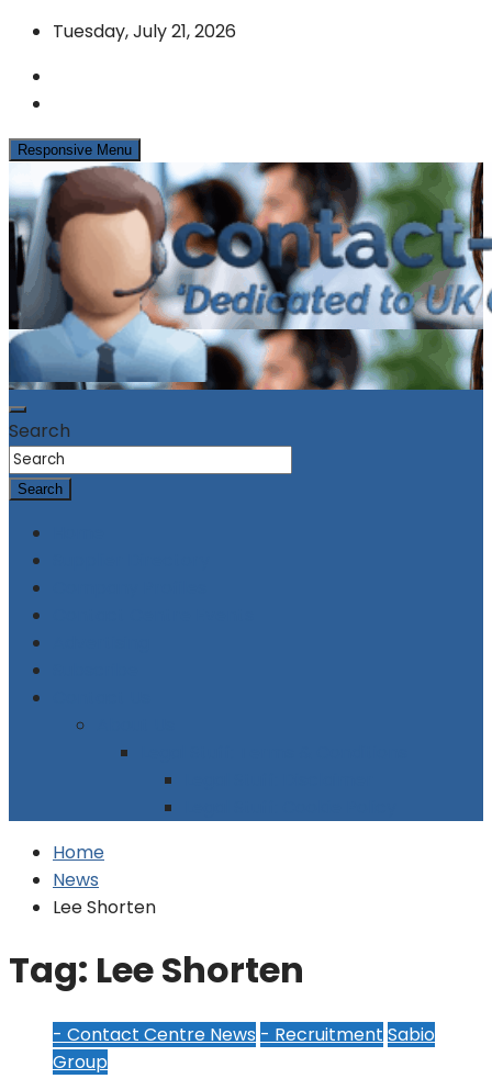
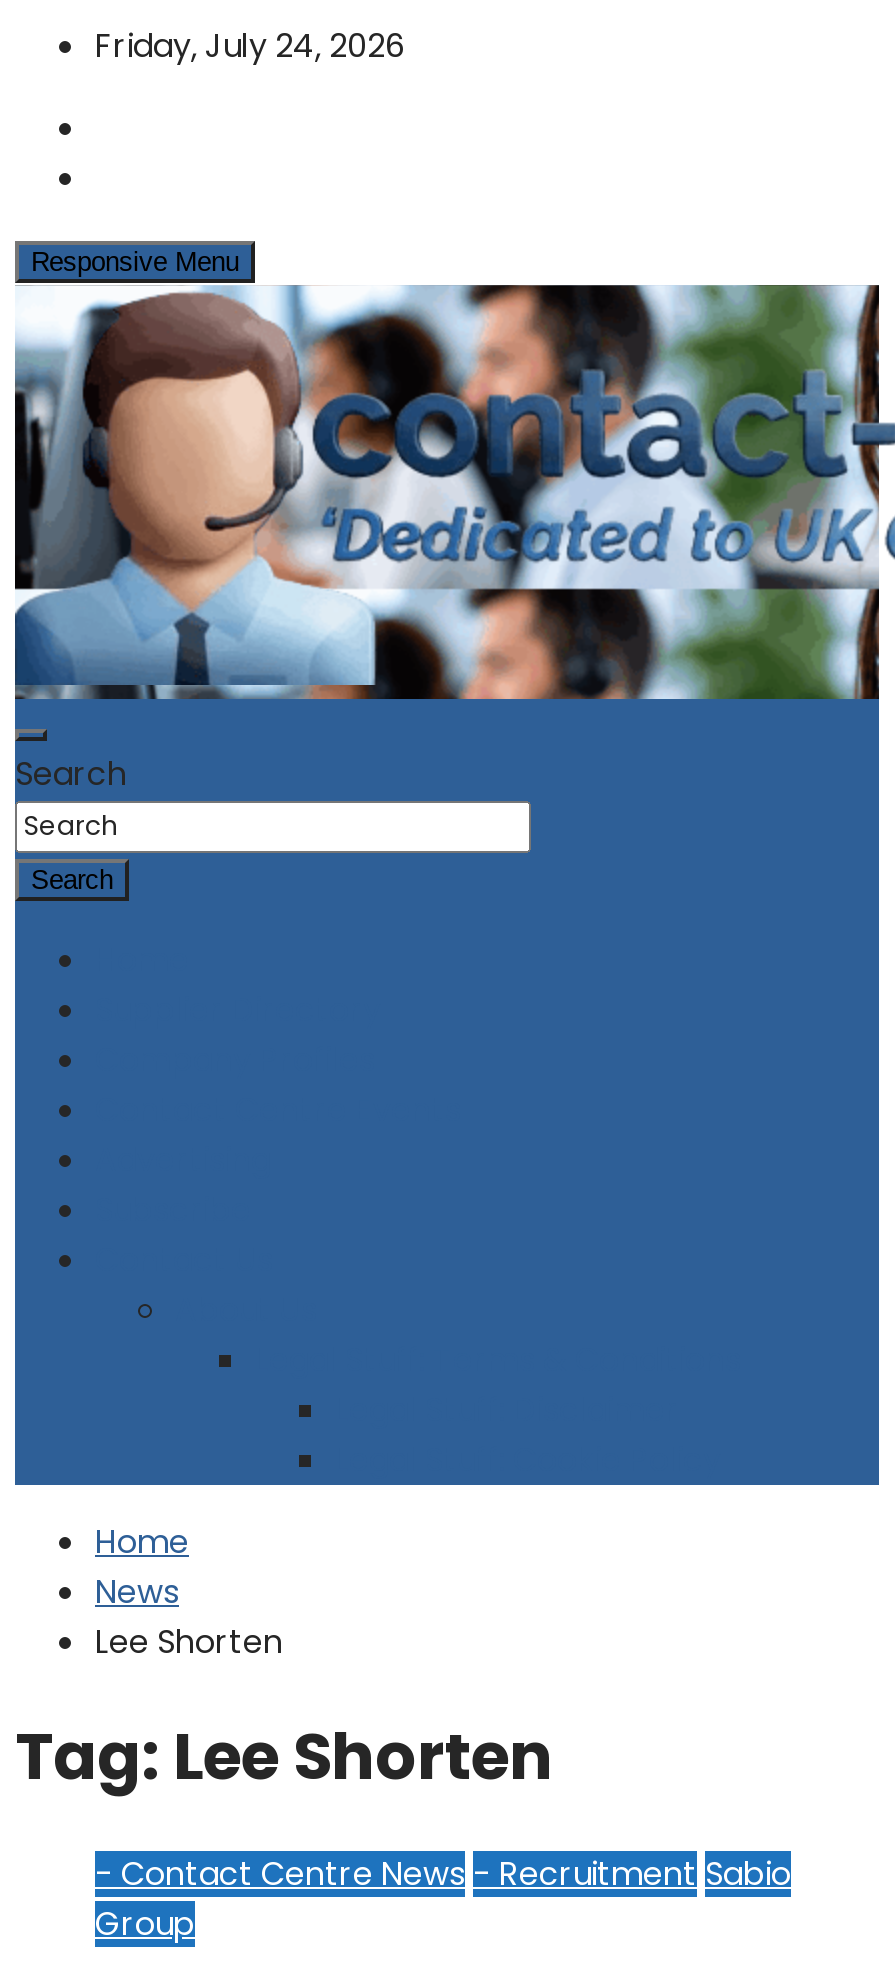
- Tuesday, July 21, 2026
+ Friday, July 24, 2026
